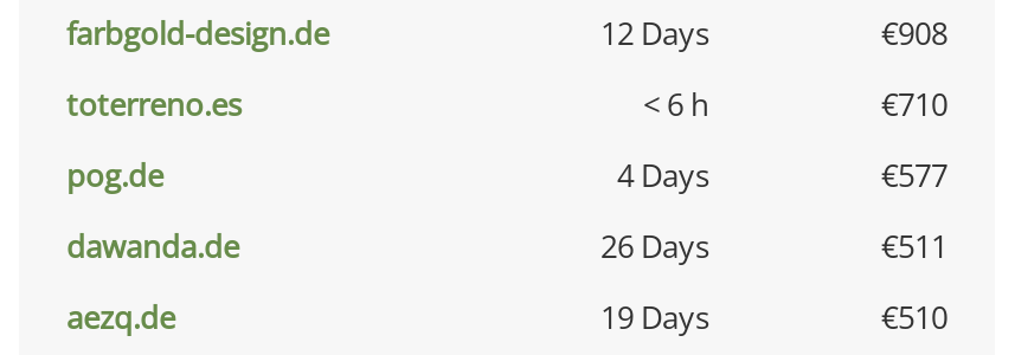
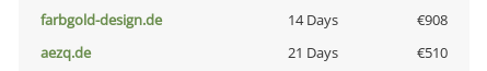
- 12 Days
+ 14 Days

- toterreno.es
- < 6 h
- €710
- pog.de
- 4 Days
- €577
- dawanda.de
- 26 Days
- €511

- 19 Days
+ 21 Days
